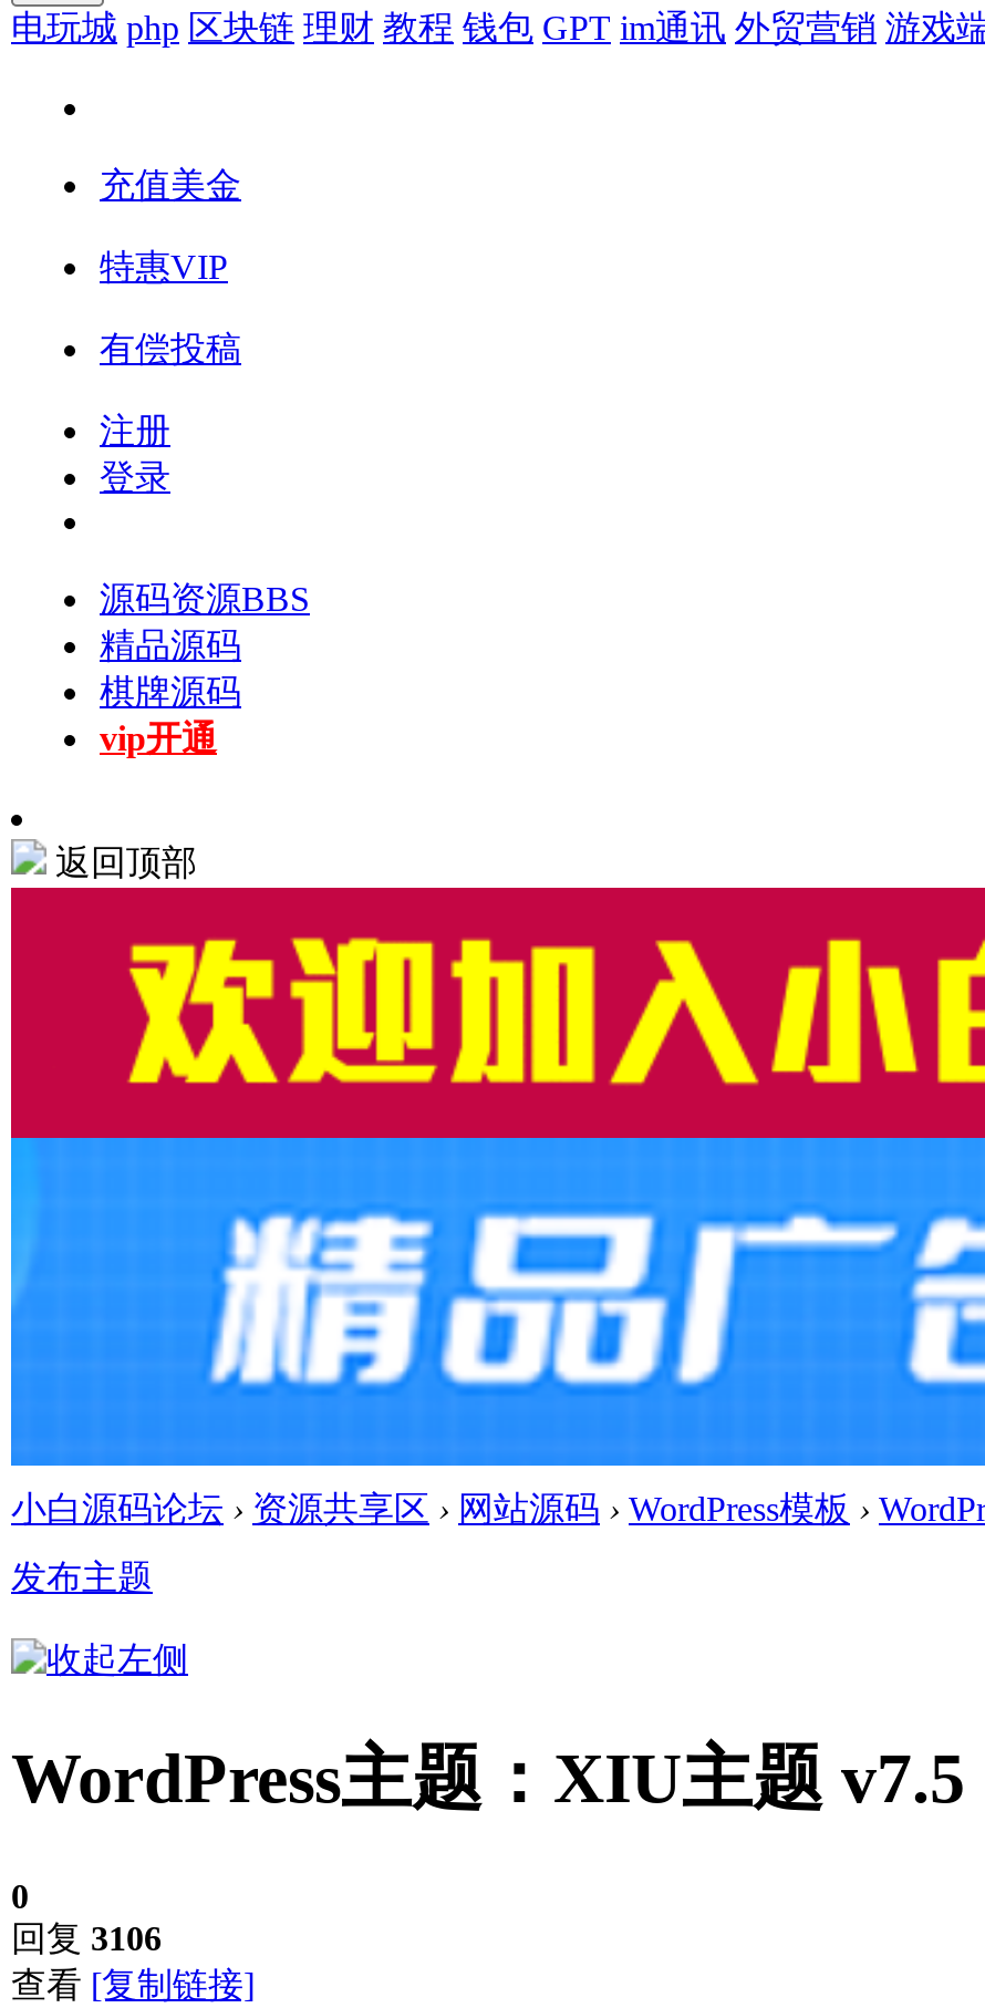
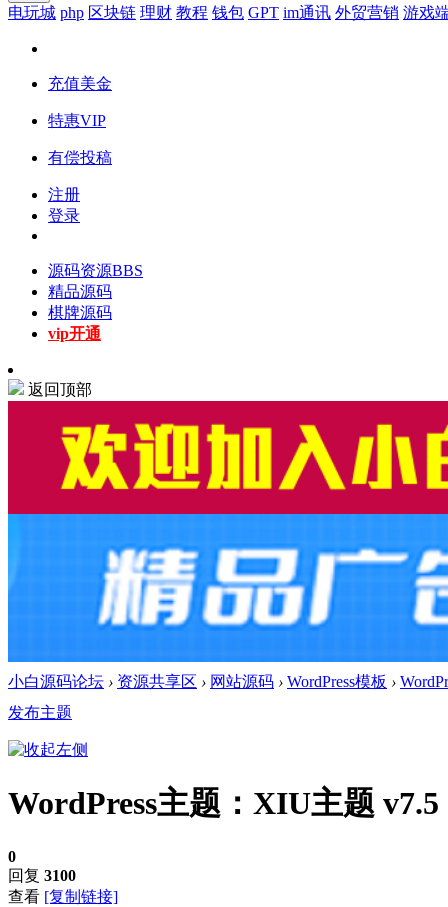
- 回复3106
+ 回复3100
